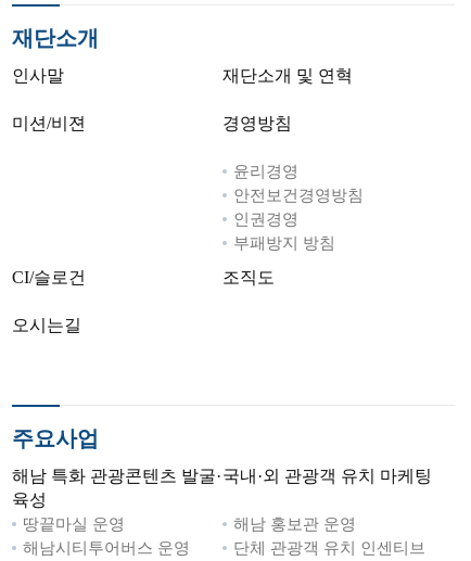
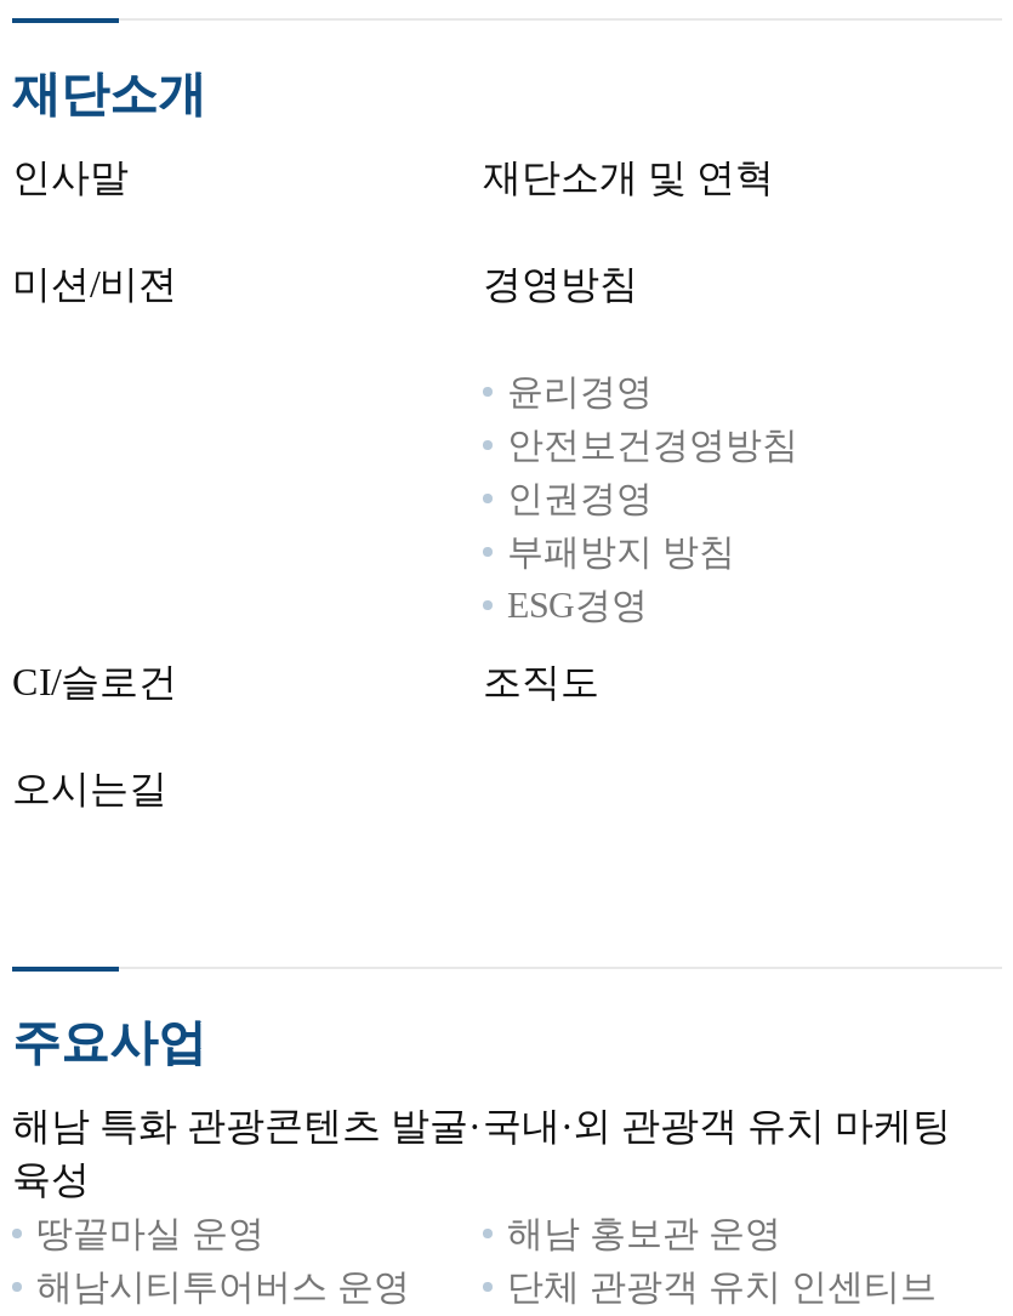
+ ESG경영
